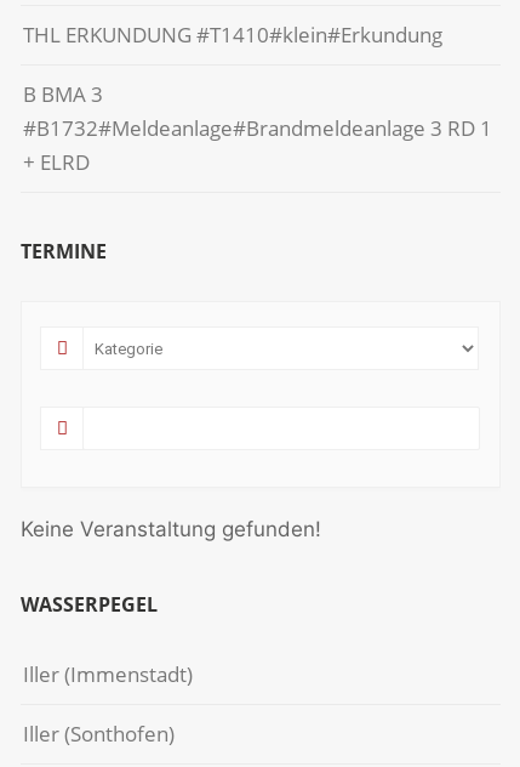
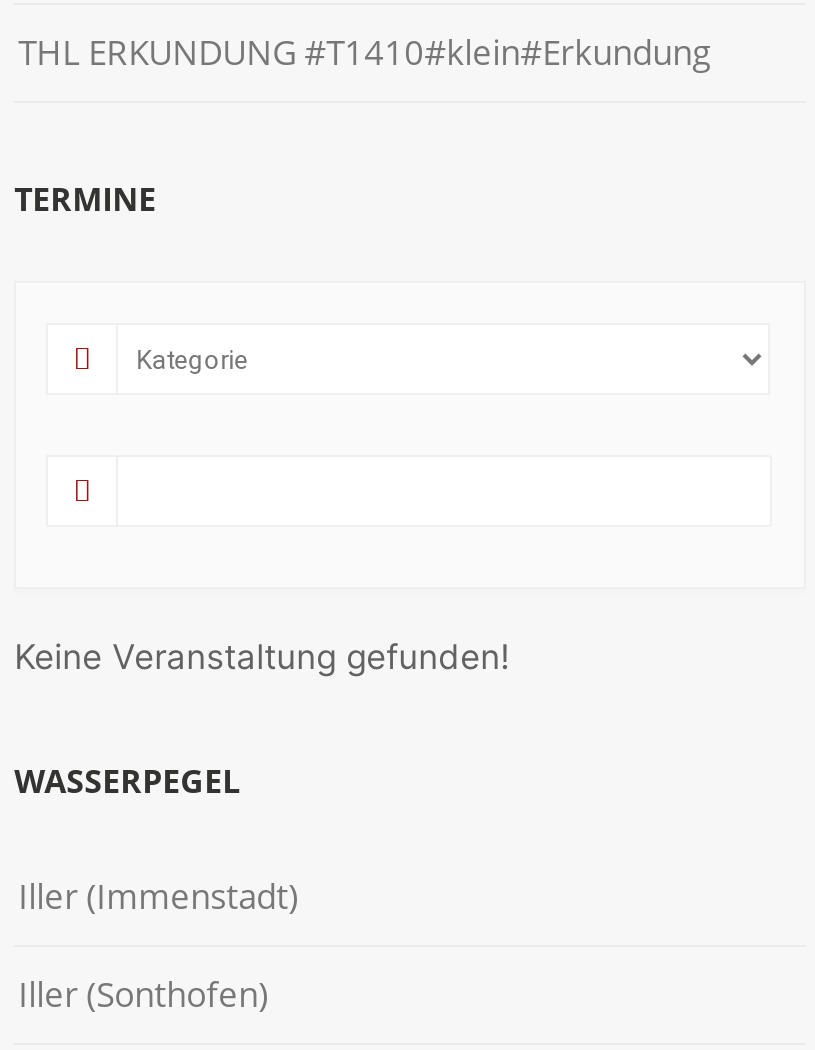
- B BMA 3
- #B1732#Meldeanlage#Brandmeldeanlage 3 RD 1
- + ELRD
